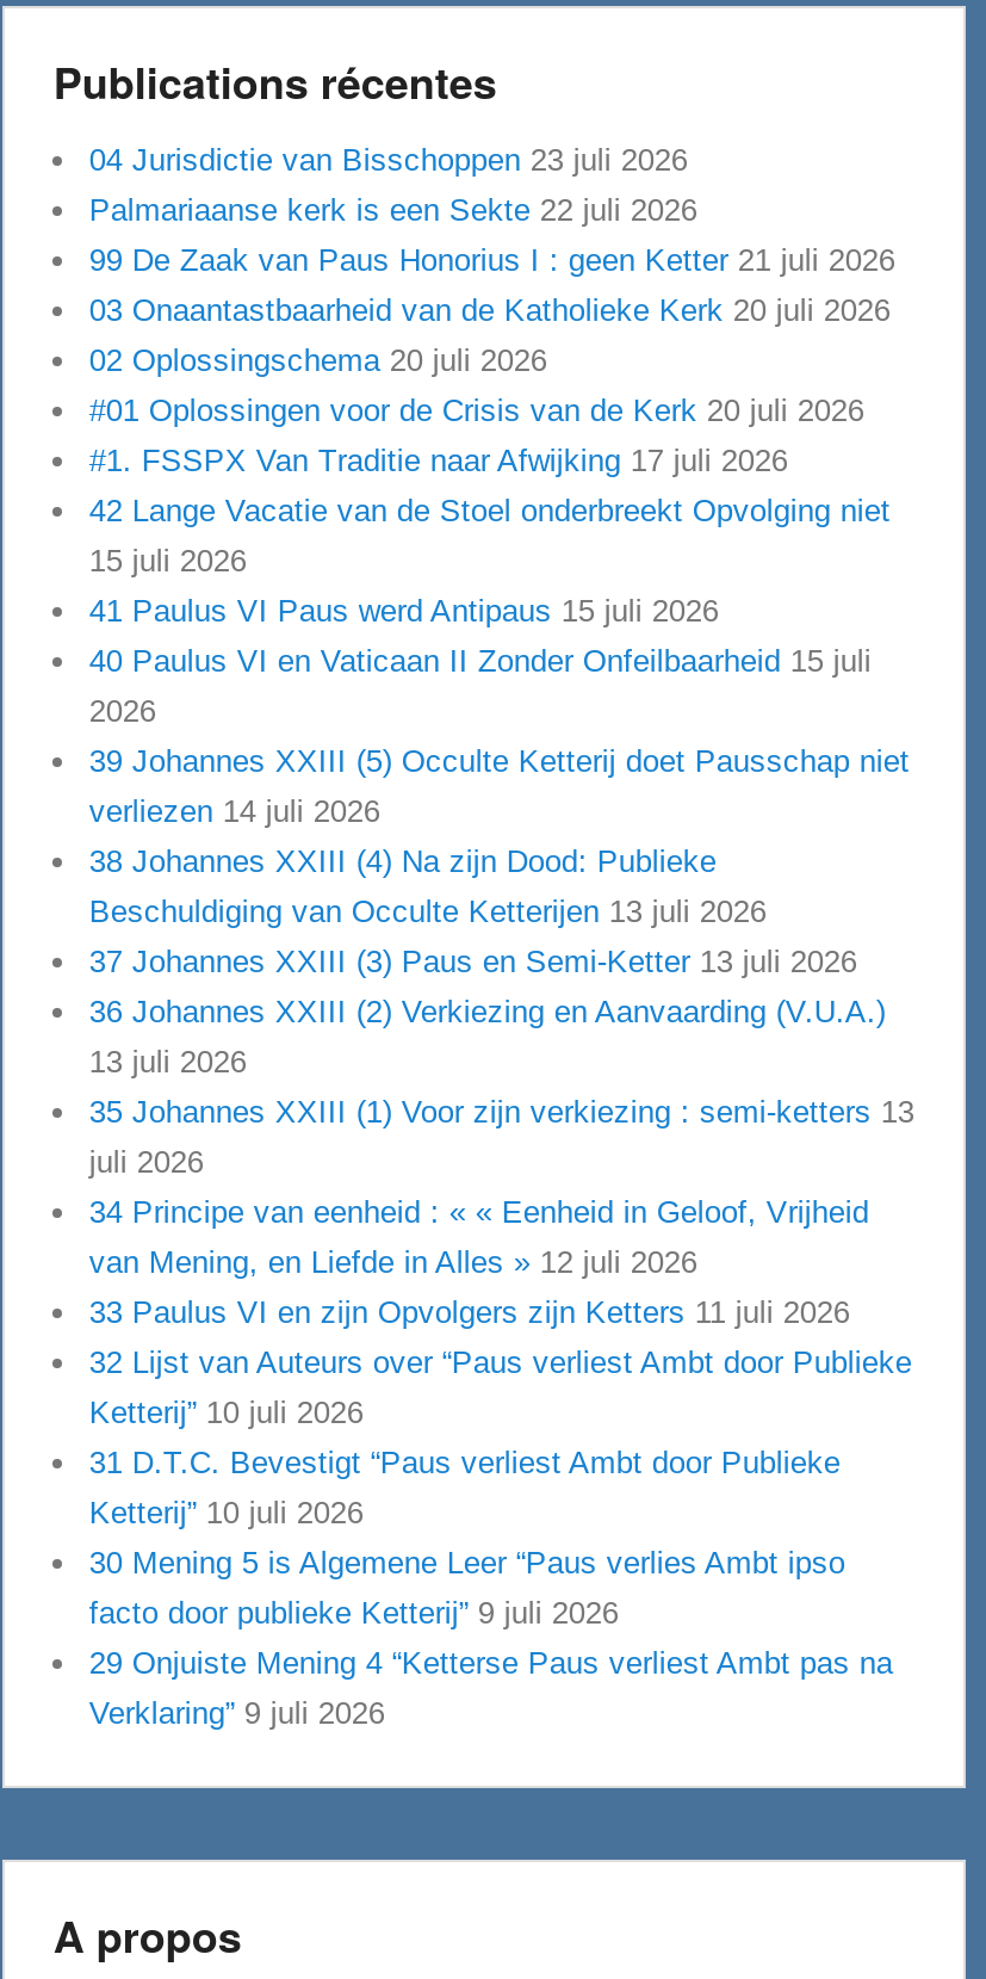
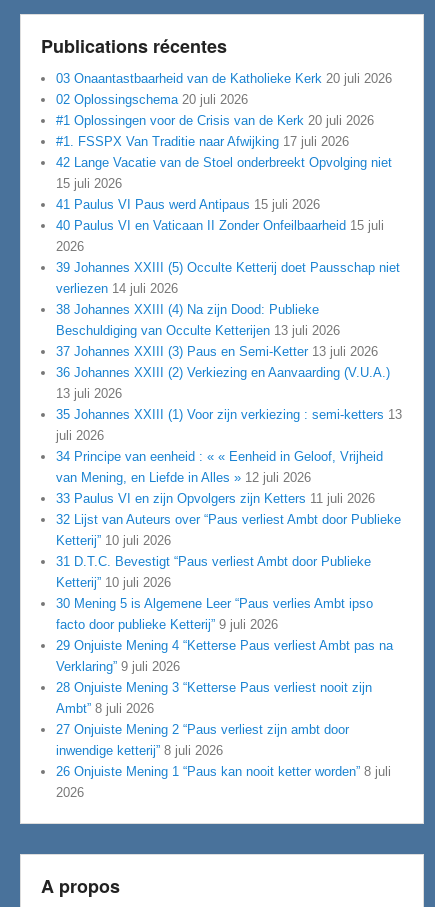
- 04 Jurisdictie van Bisschoppen 23 juli 2026
- Palmariaanse kerk is een Sekte 22 juli 2026
- 99 De Zaak van Paus Honorius I : geen Ketter 21 juli 2026

moved up: 03 Onaantastbaarheid van de Katholieke Kerk 20 juli 2026 | 02 Oplossingschema 20 juli 2026

- #01 Oplossingen voor de Crisis van de Kerk 20 juli 2026
+ #1 Oplossingen voor de Crisis van de Kerk 20 juli 2026

moved up: #1. FSSPX Van Traditie naar Afwijking 17 juli 2026 | 42 Lange Vacatie van de Stoel onderbreekt Opvolging niet | 15 juli 2026 | ... | 29 Onjuiste Mening 4 “Ketterse Paus verliest Ambt pas na | Verklaring” 9 juli 2026

+ 28 Onjuiste Mening 3 “Ketterse Paus verliest nooit zijn
+ Ambt” 8 juli 2026
+ 27 Onjuiste Mening 2 “Paus verliest zijn ambt door
+ inwendige ketterij” 8 juli 2026
+ 26 Onjuiste Mening 1 “Paus kan nooit ketter worden” 8 juli
+ 2026
